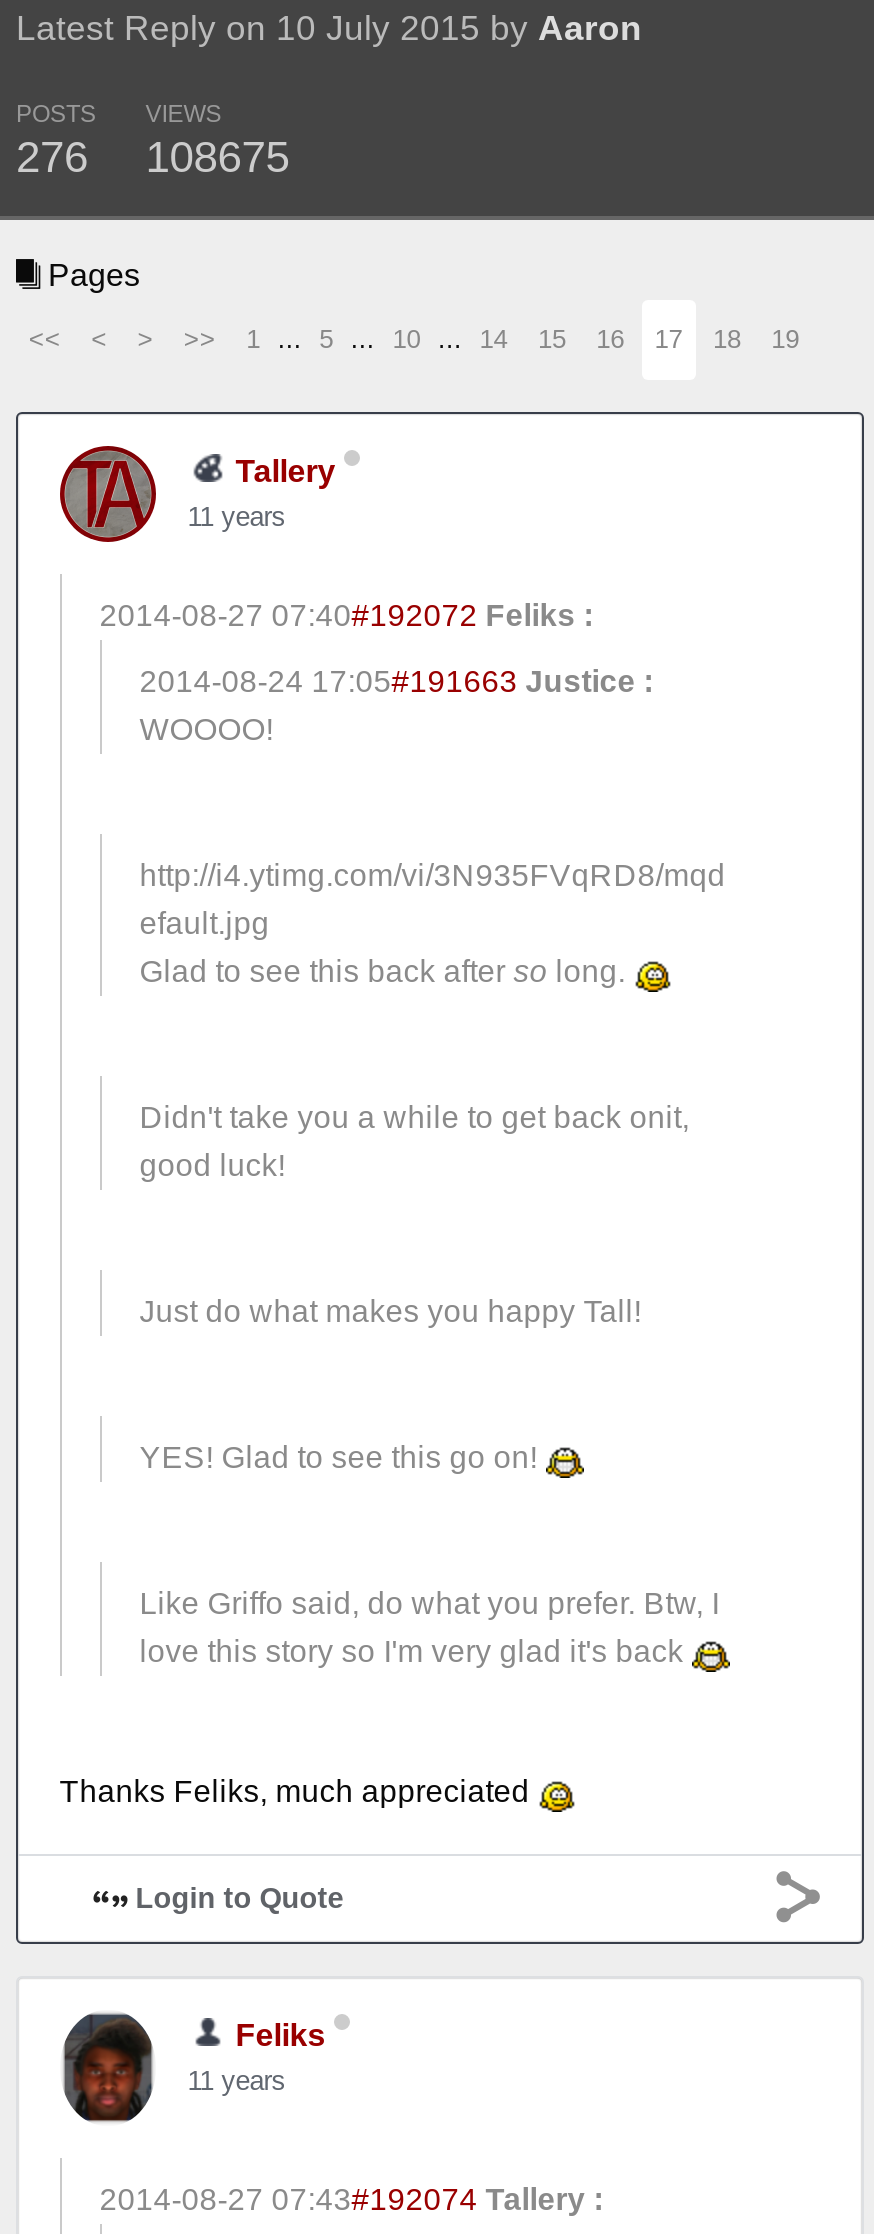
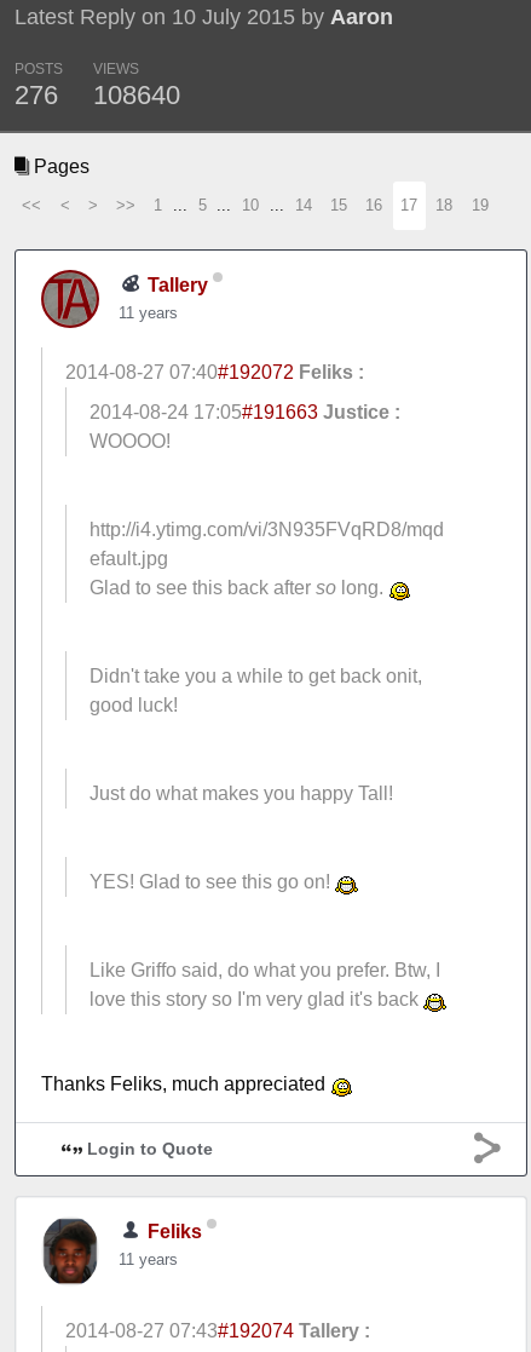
- 276 108675
+ 276 108640
